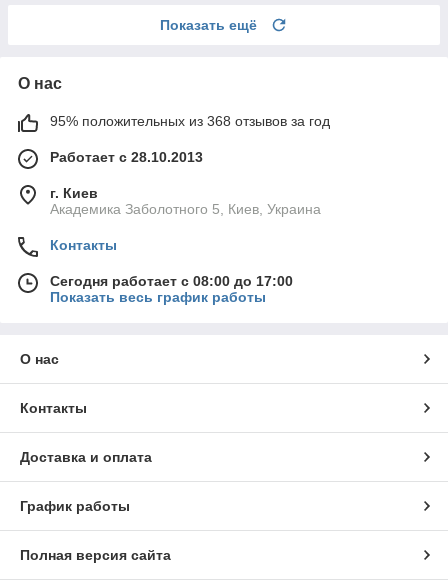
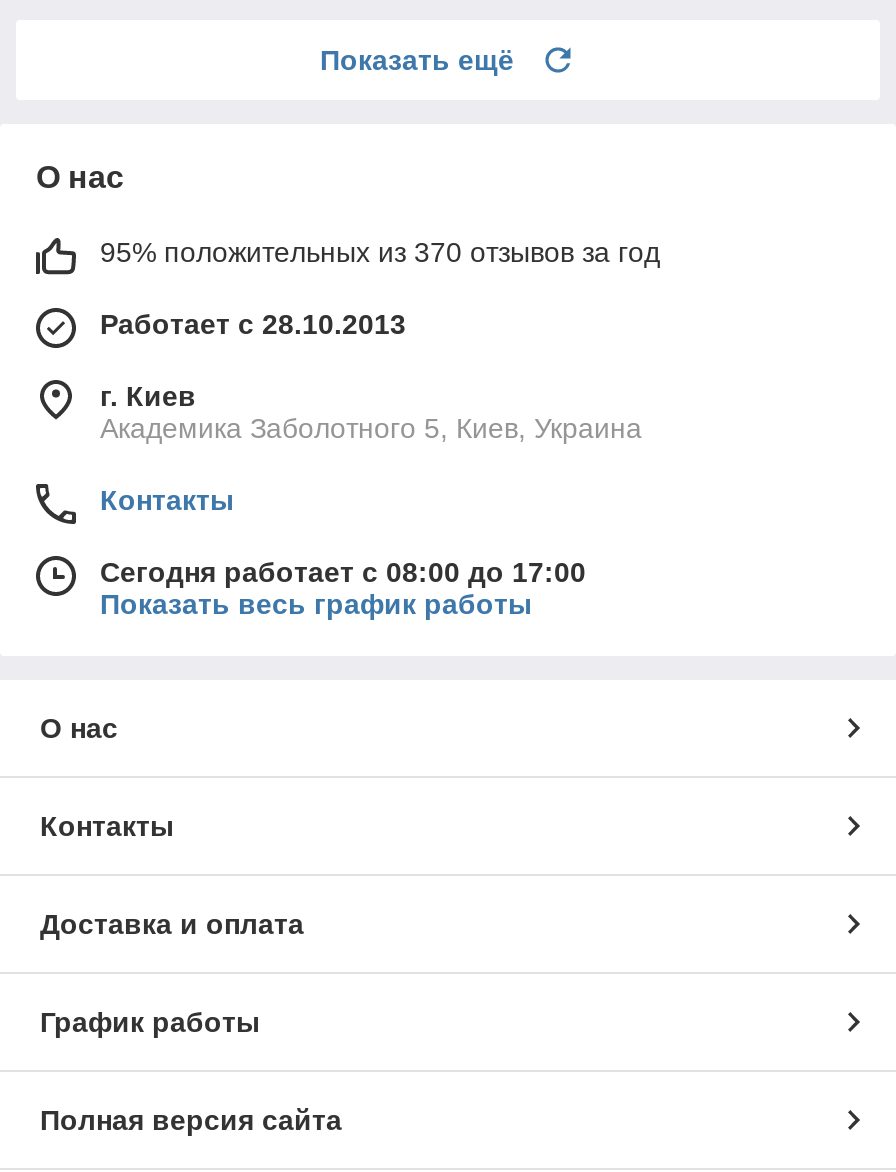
- 95% положительных из 368 отзывов за год
+ 95% положительных из 370 отзывов за год
